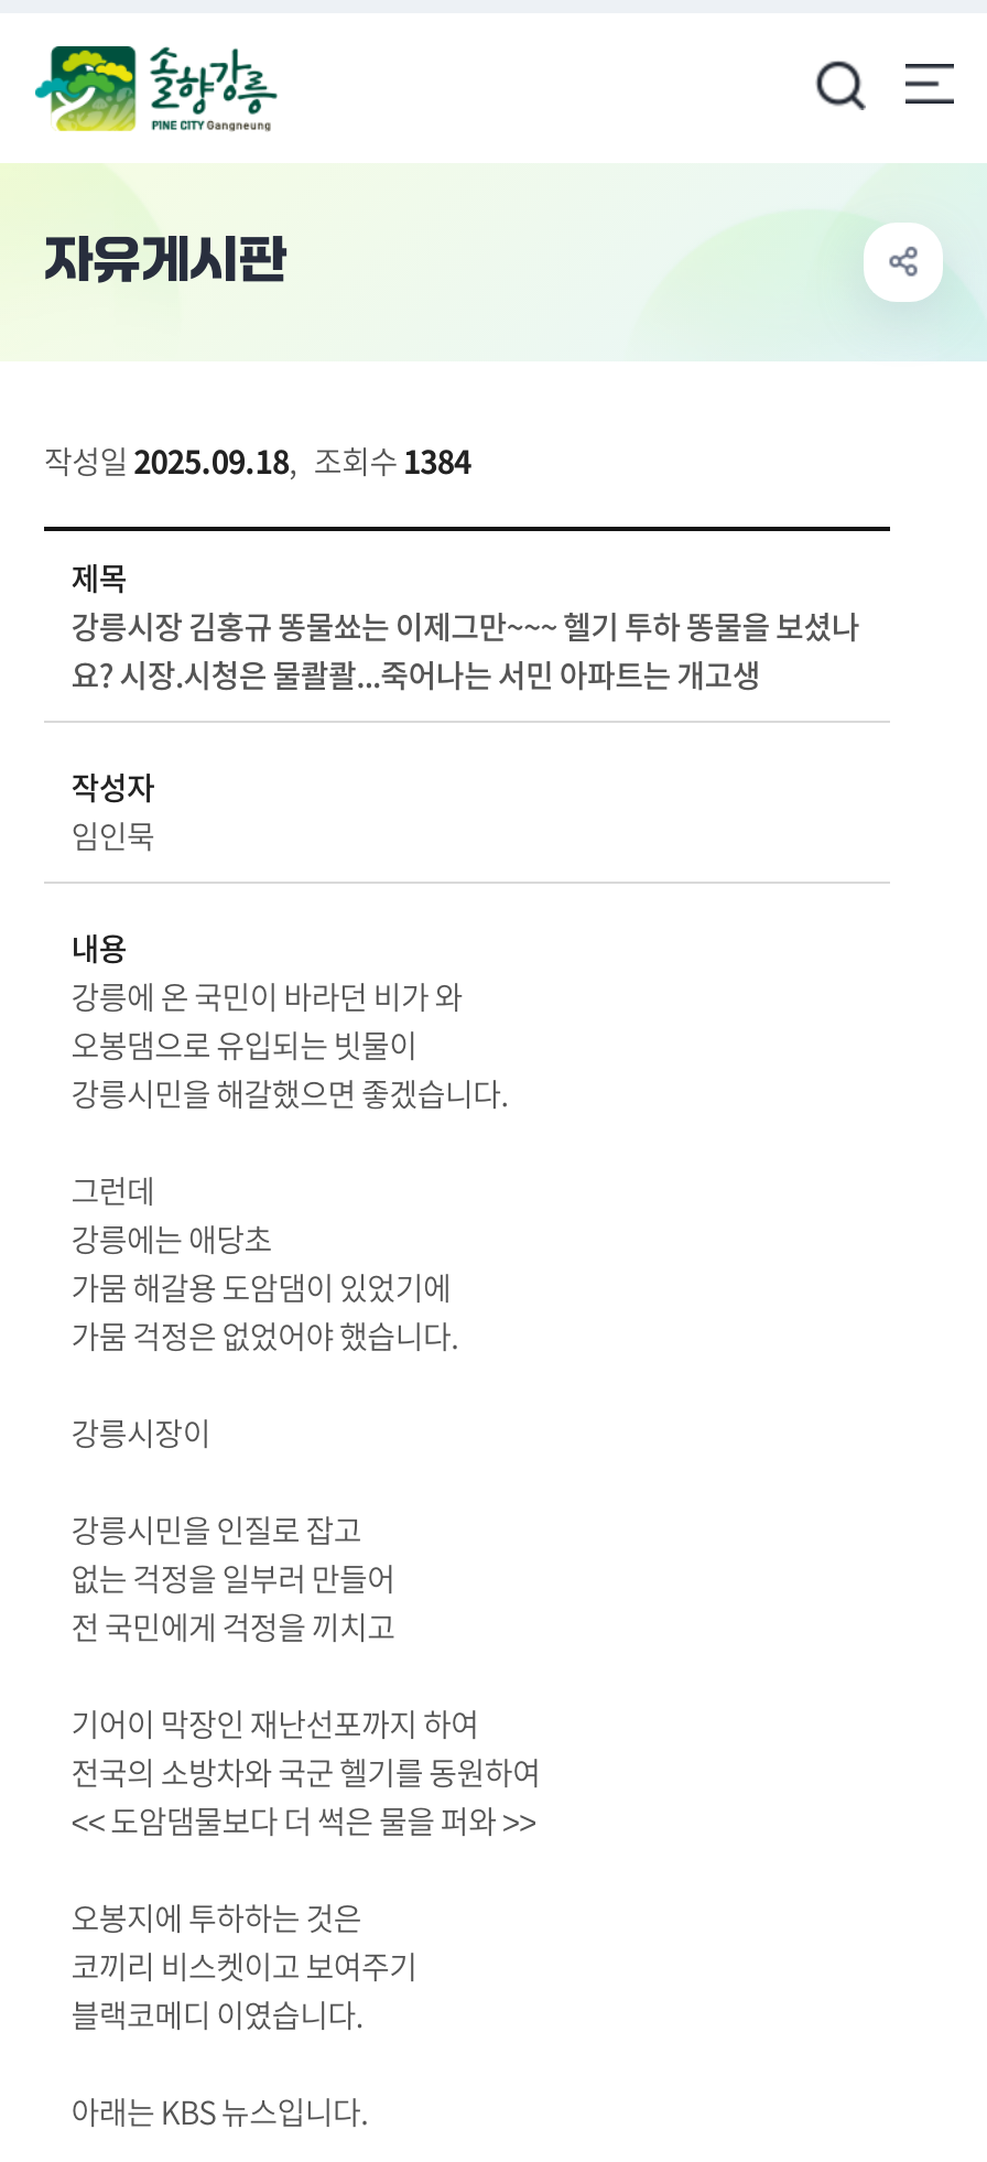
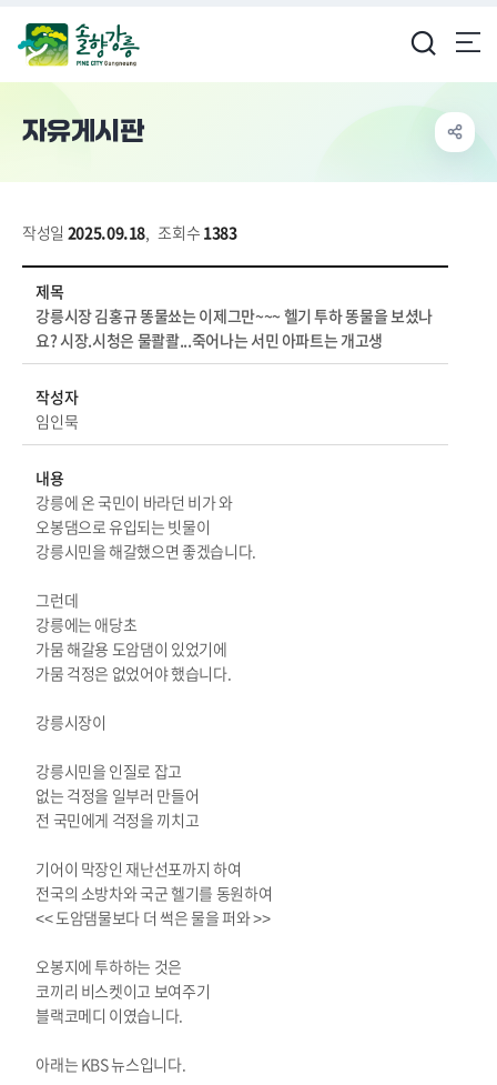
- 작성일 2025.09.18, 조회수 1384
+ 작성일 2025.09.18, 조회수 1383
